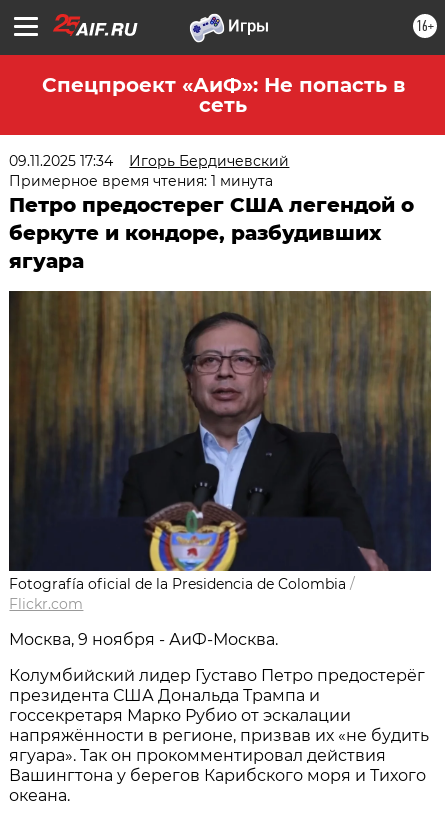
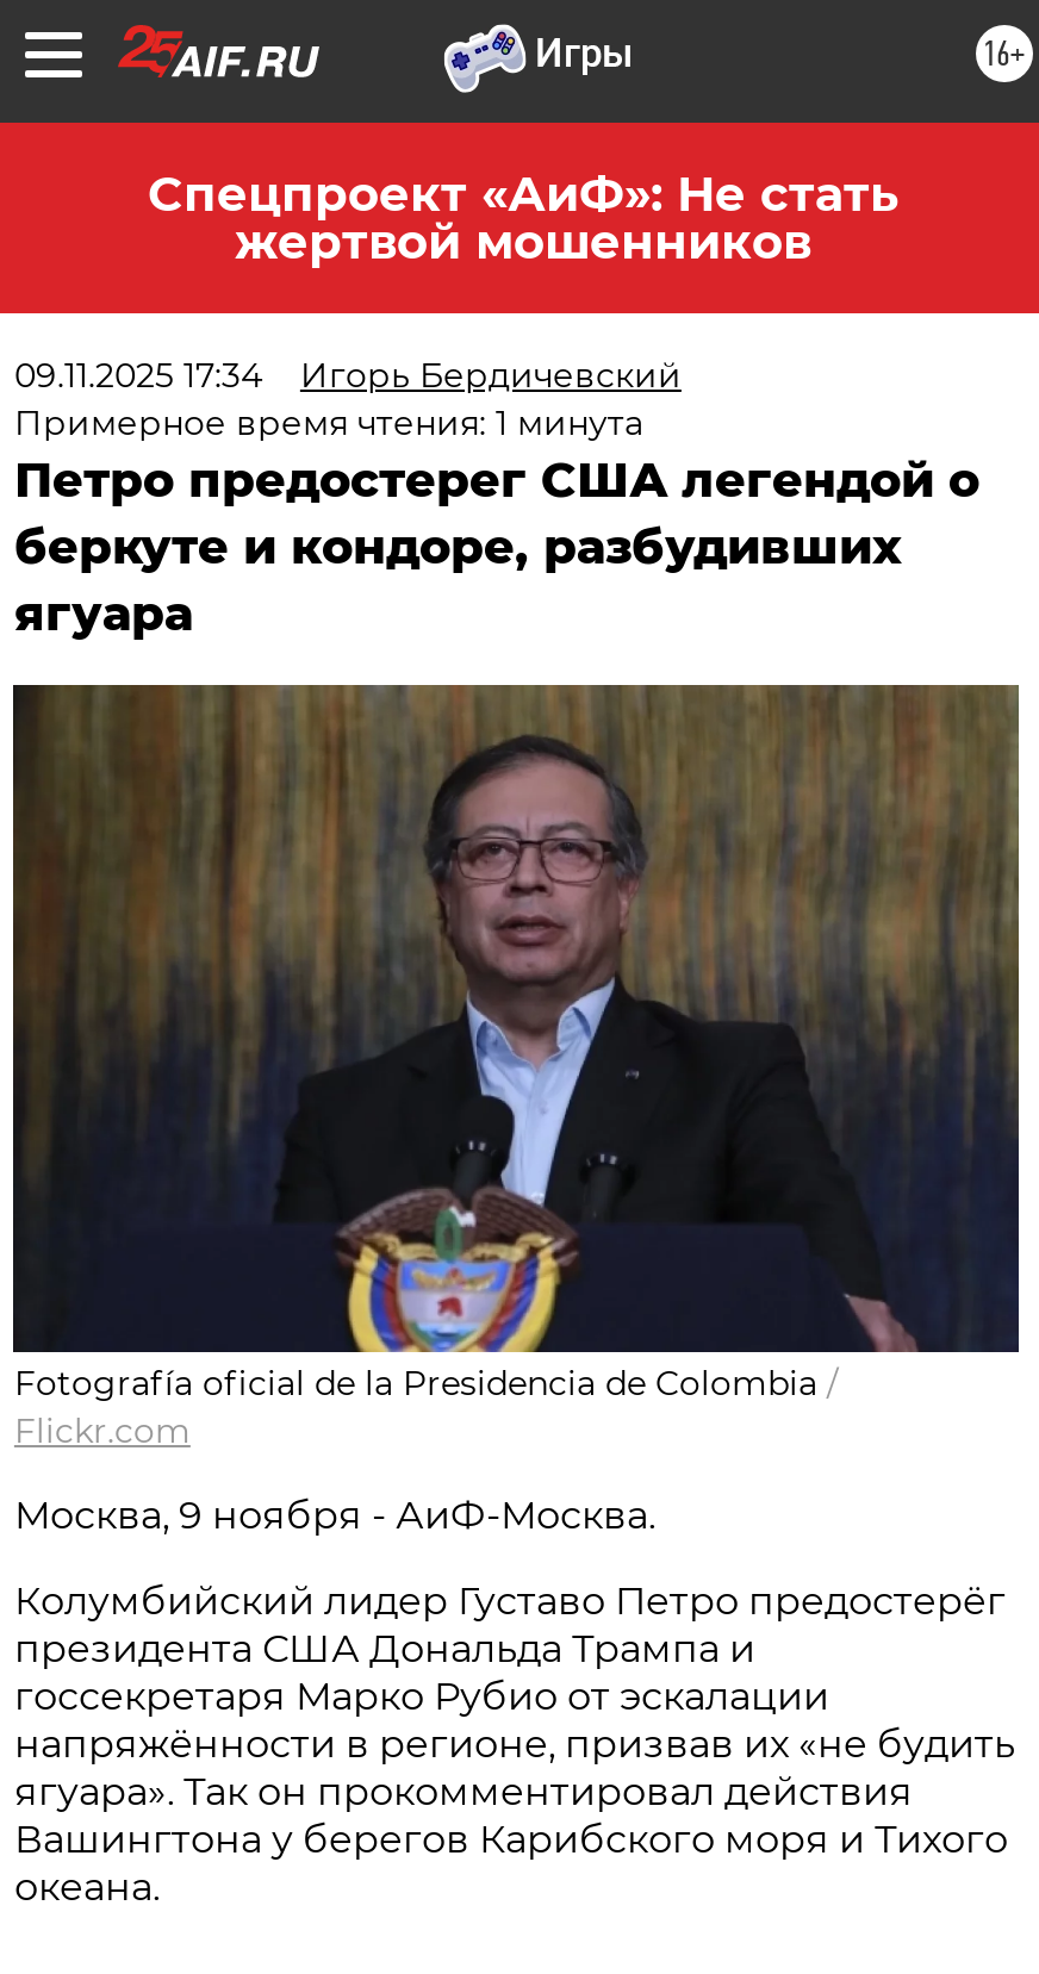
- Спецпроект «АиФ»: Не попасть в
- сеть
+ Спецпроект «АиФ»: Не стать
+ жертвой мошенников
